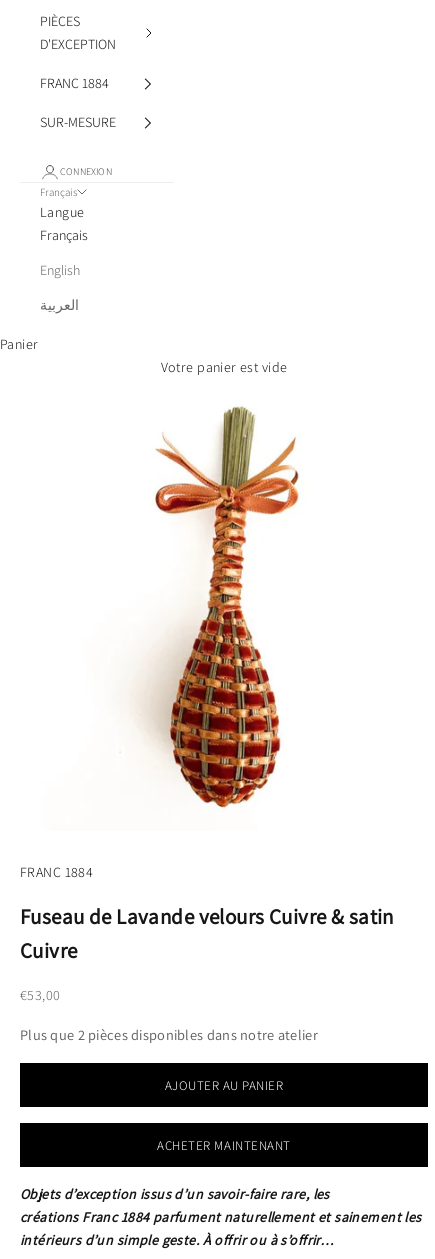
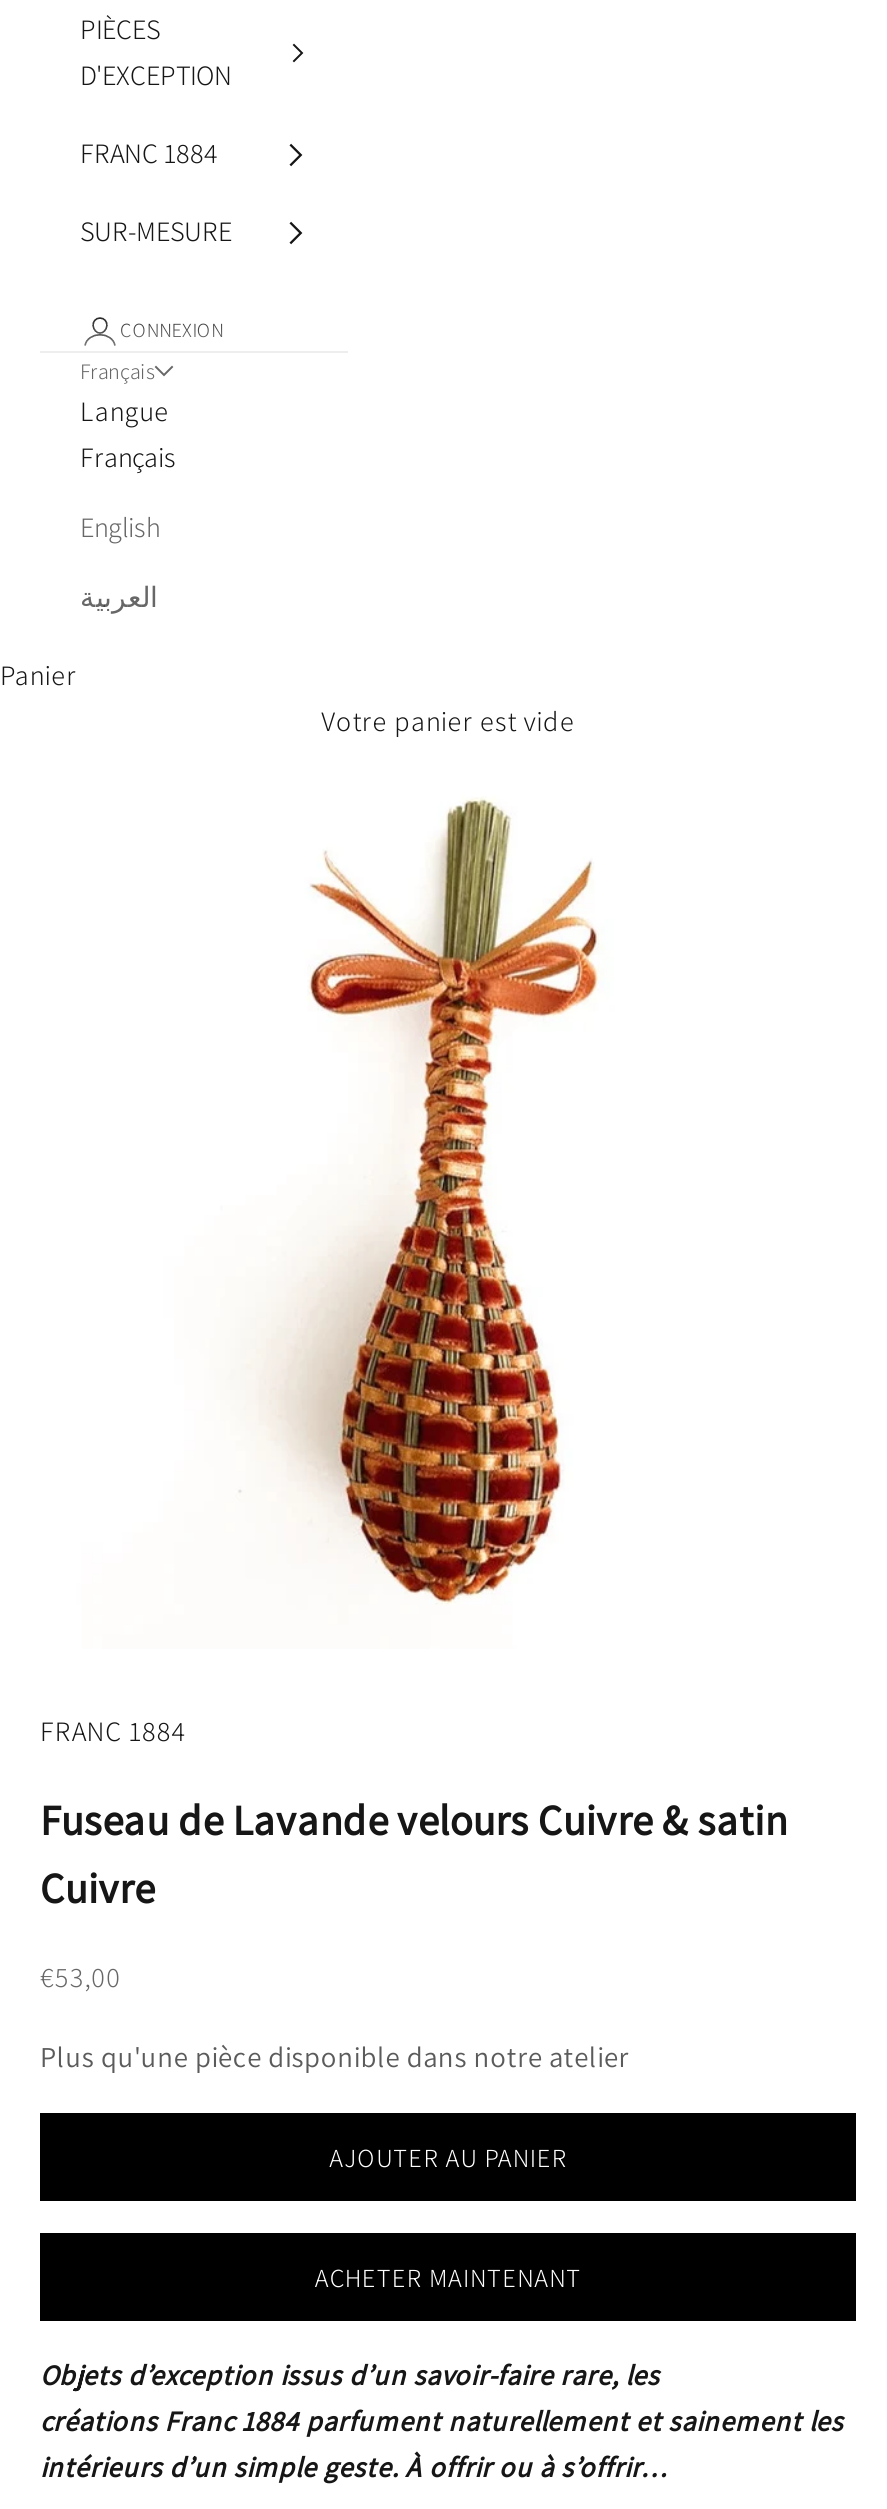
- Plus que 2 pièces disponibles dans notre atelier
+ Plus qu'une pièce disponible dans notre atelier
